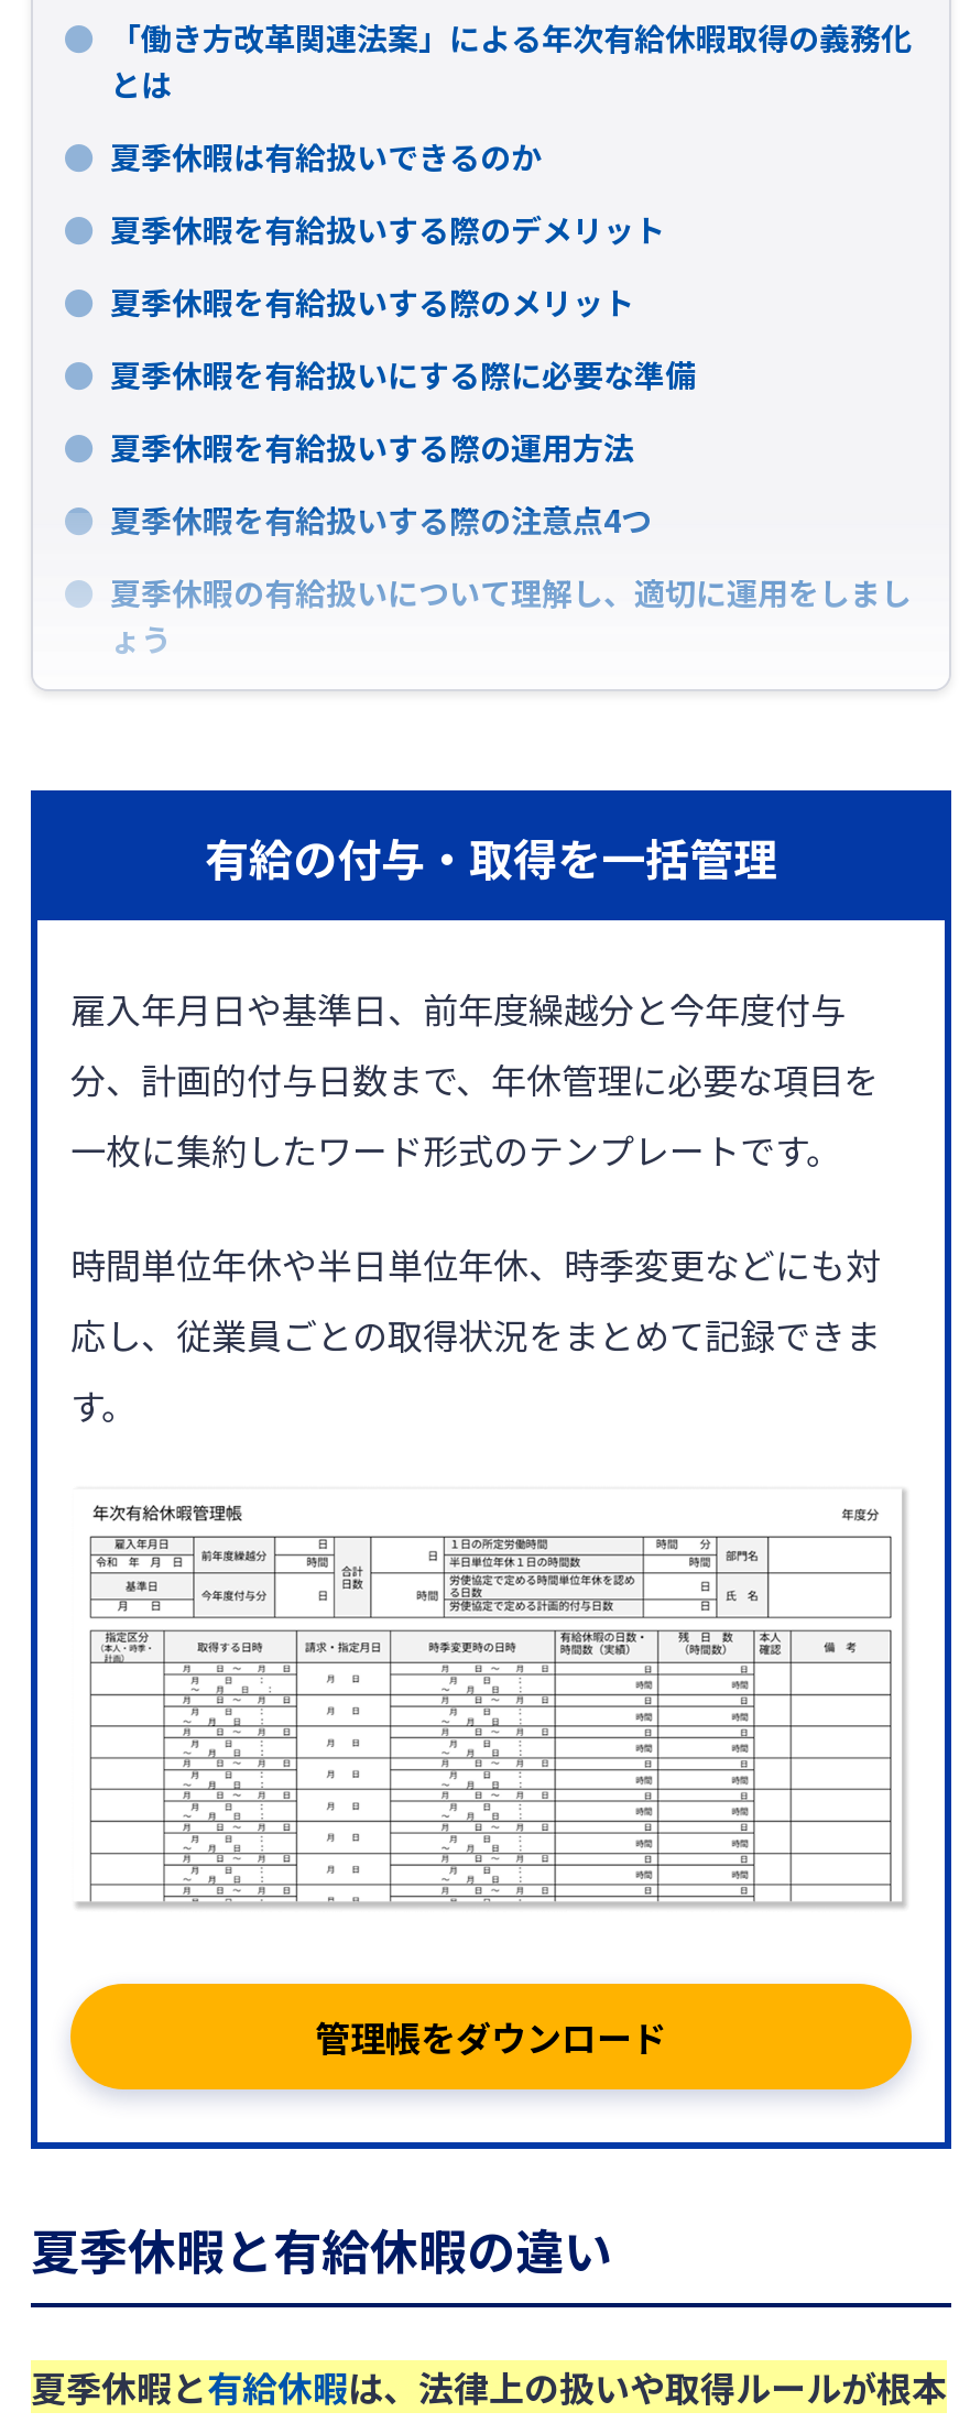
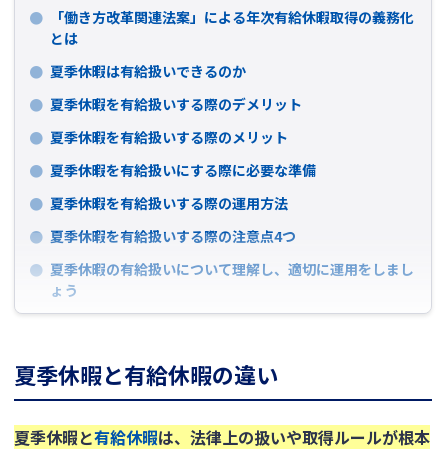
- [image]
- 有給の付与・取得を一括管理
- 雇入年月日や基準日、前年度繰越分と今年度付与
- 分、計画的付与日数まで、年休管理に必要な項目を
- 一枚に集約したワード形式のテンプレートです。
- 時間単位年休や半日単位年休、時季変更などにも対
- 応し、従業員ごとの取得状況をまとめて記録できま
- す。

- 管理帳をダウンロード
